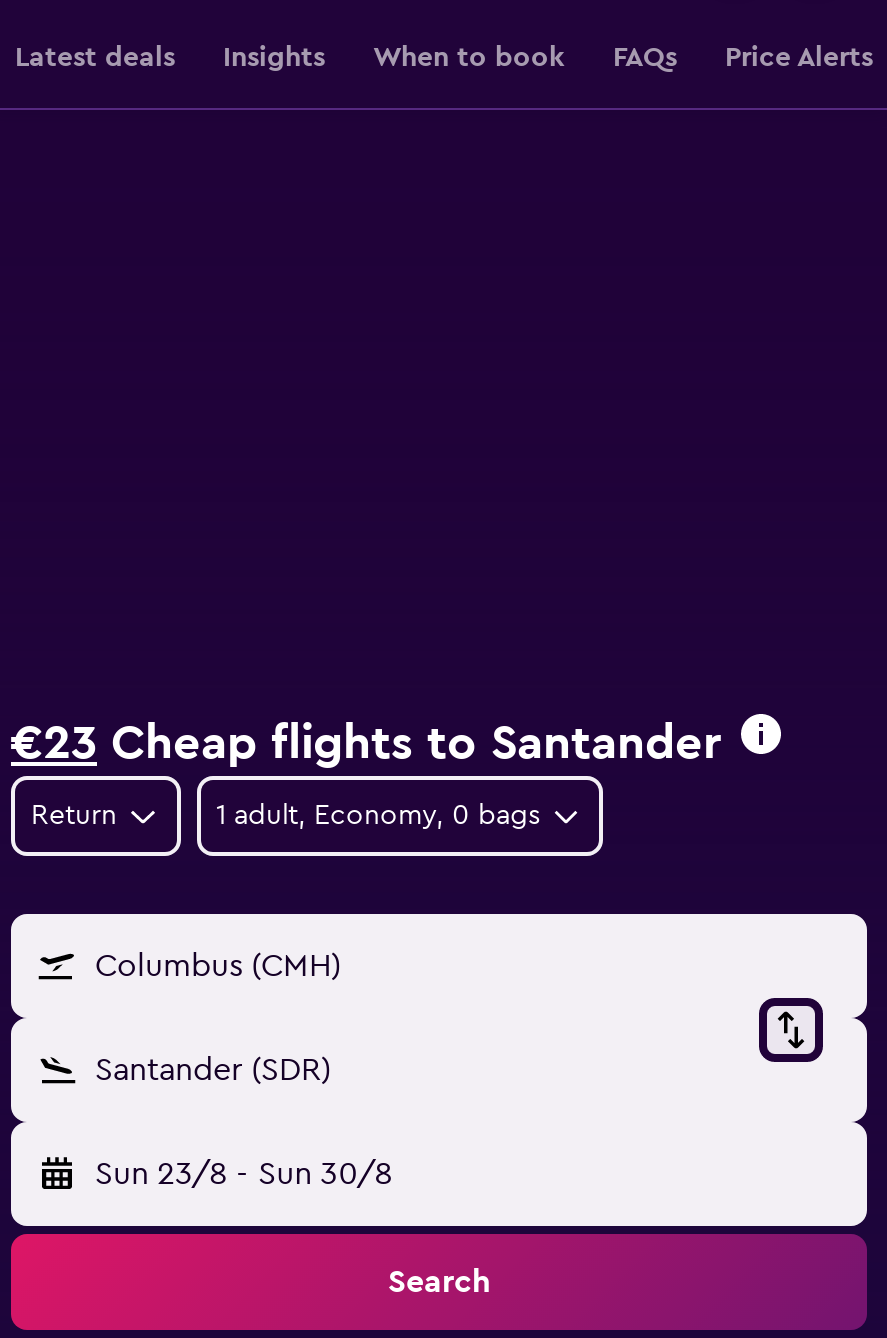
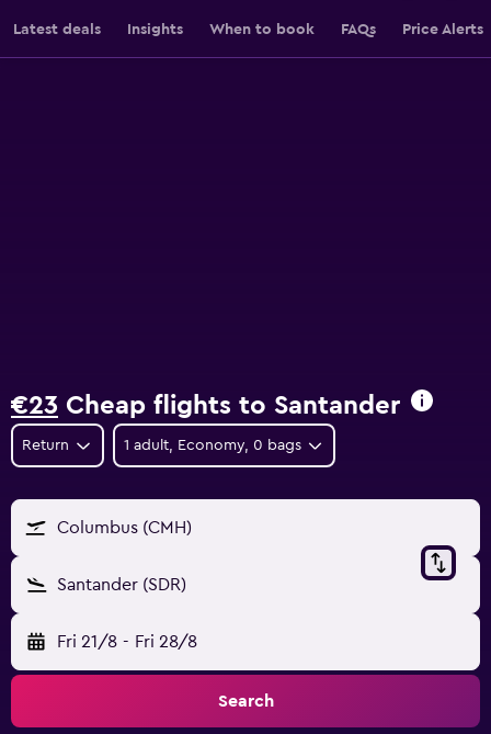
- Sun 23/8 - Sun 30/8
+ Fri 21/8 - Fri 28/8
